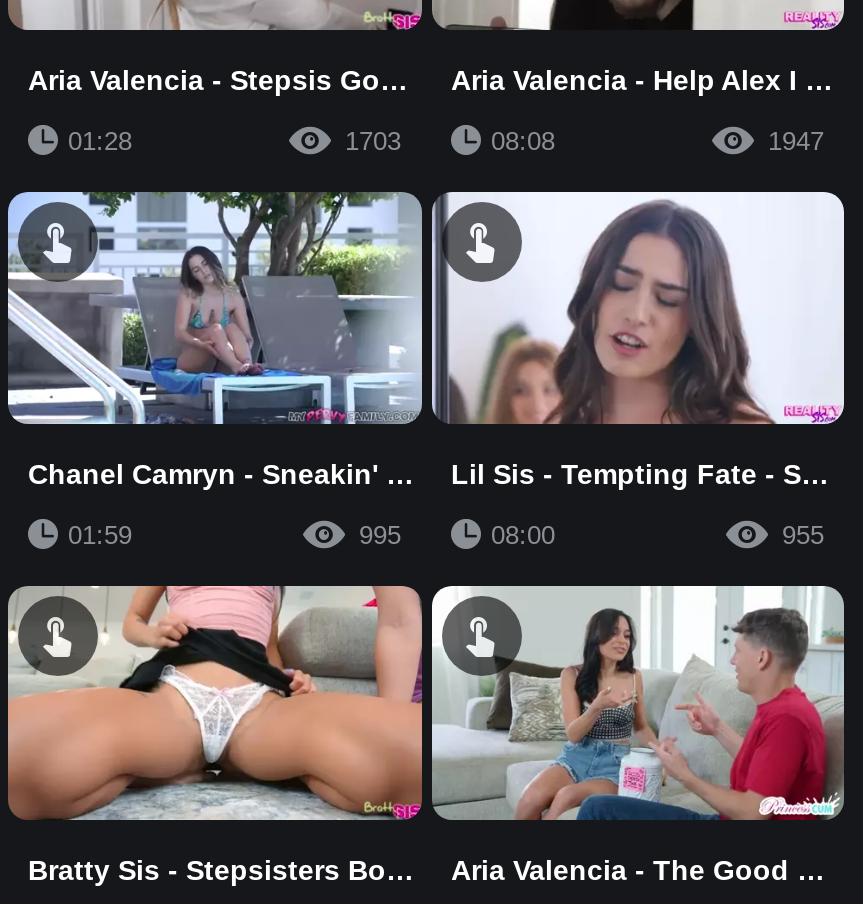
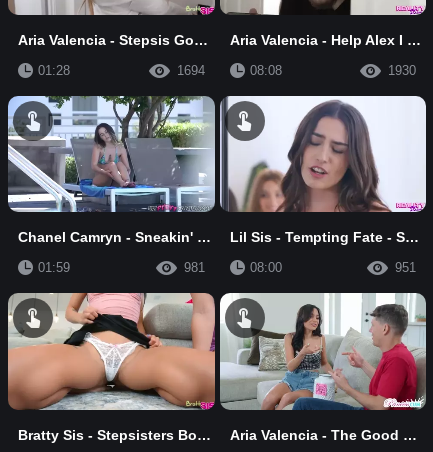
- 1703
+ 1694

- 1947
+ 1930

- 995
+ 981

- 955
+ 951
